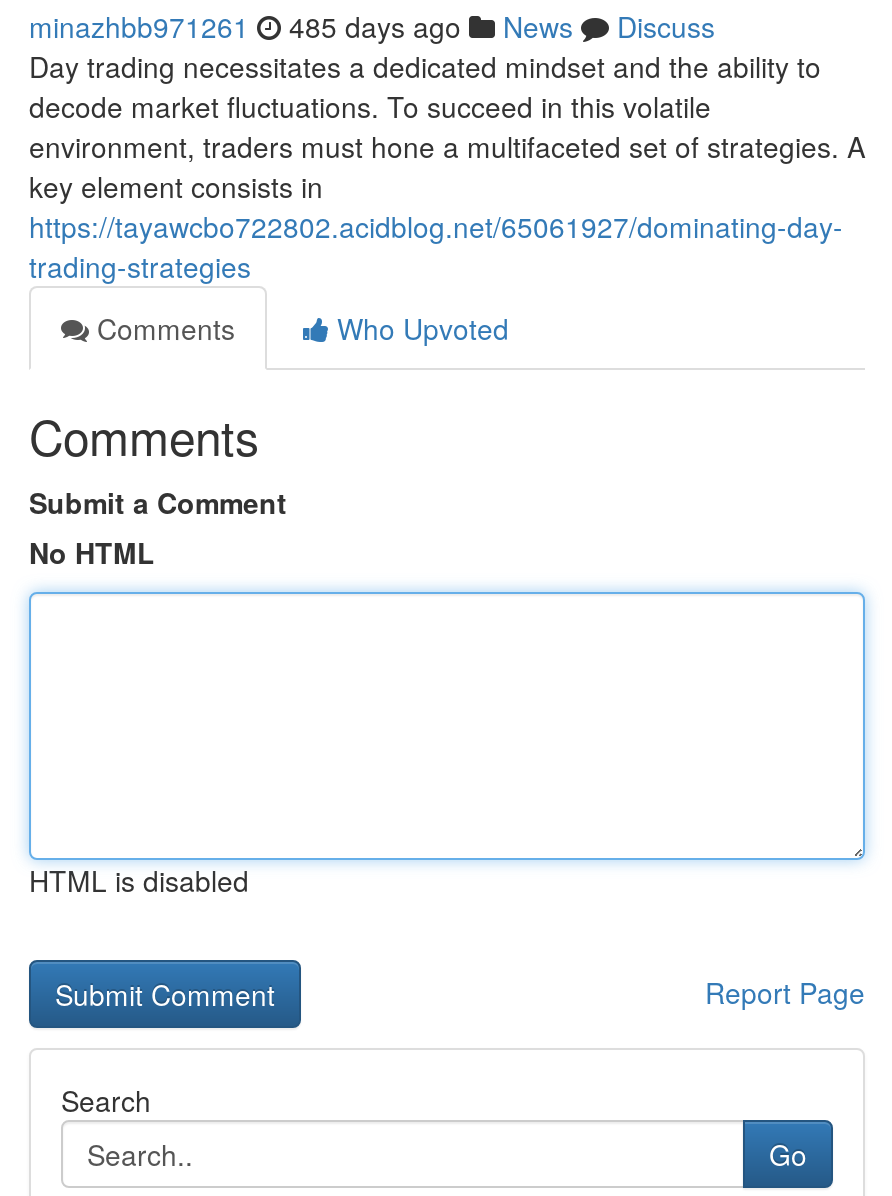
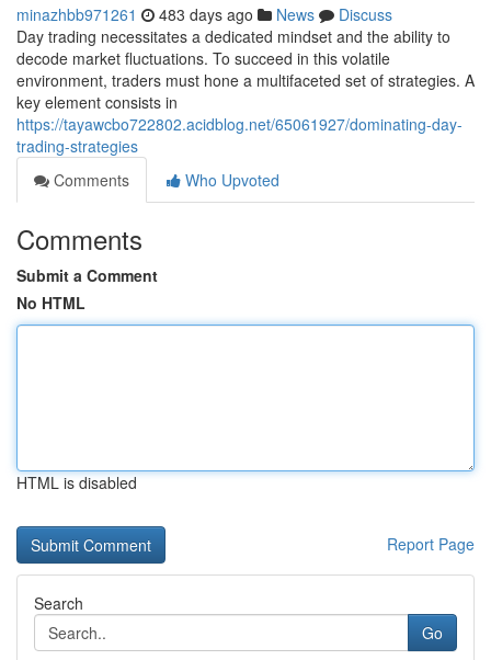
- minazhbb971261 485 days ago News Discuss
+ minazhbb971261 483 days ago News Discuss
